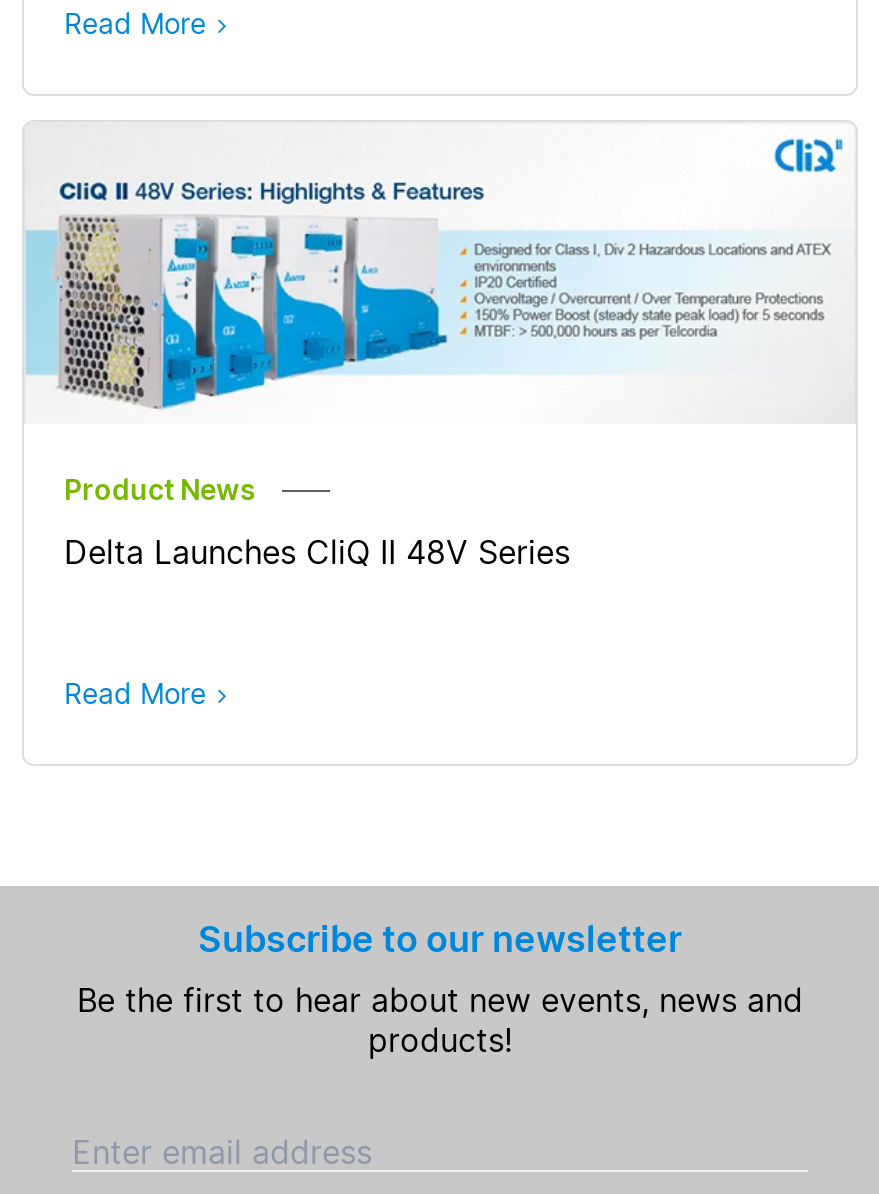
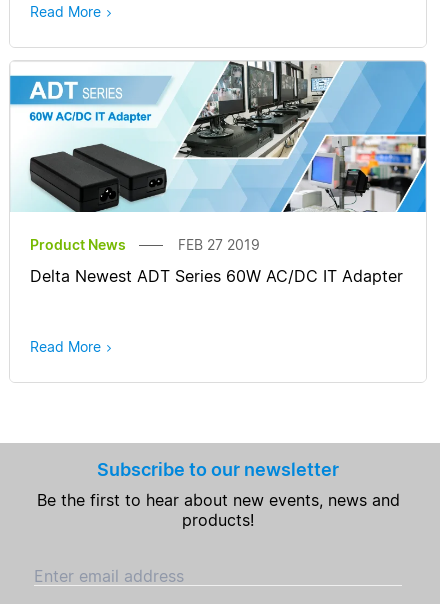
- [image]
+ [image]

- Delta Launches CliQ II 48V Series
+ FEB 27 2019
+ Delta Newest ADT Series 60W AC/DC IT Adapter
